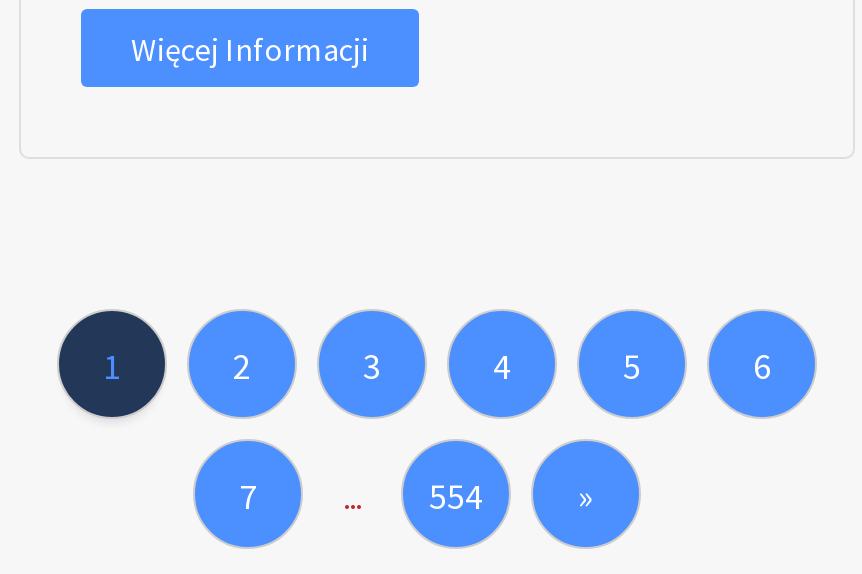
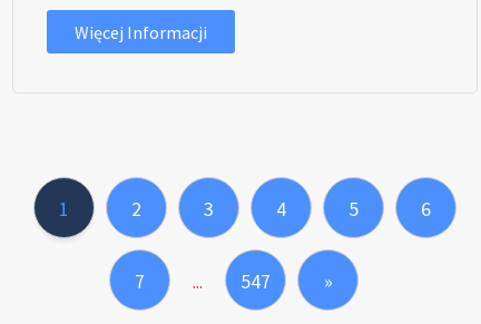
- 554
+ 547
